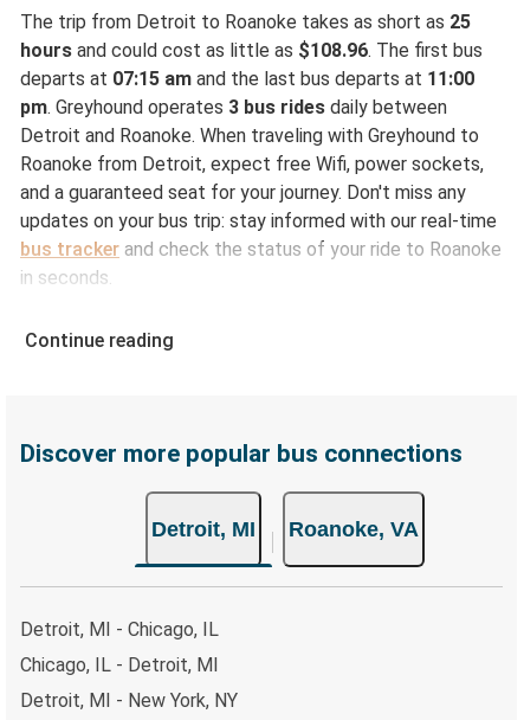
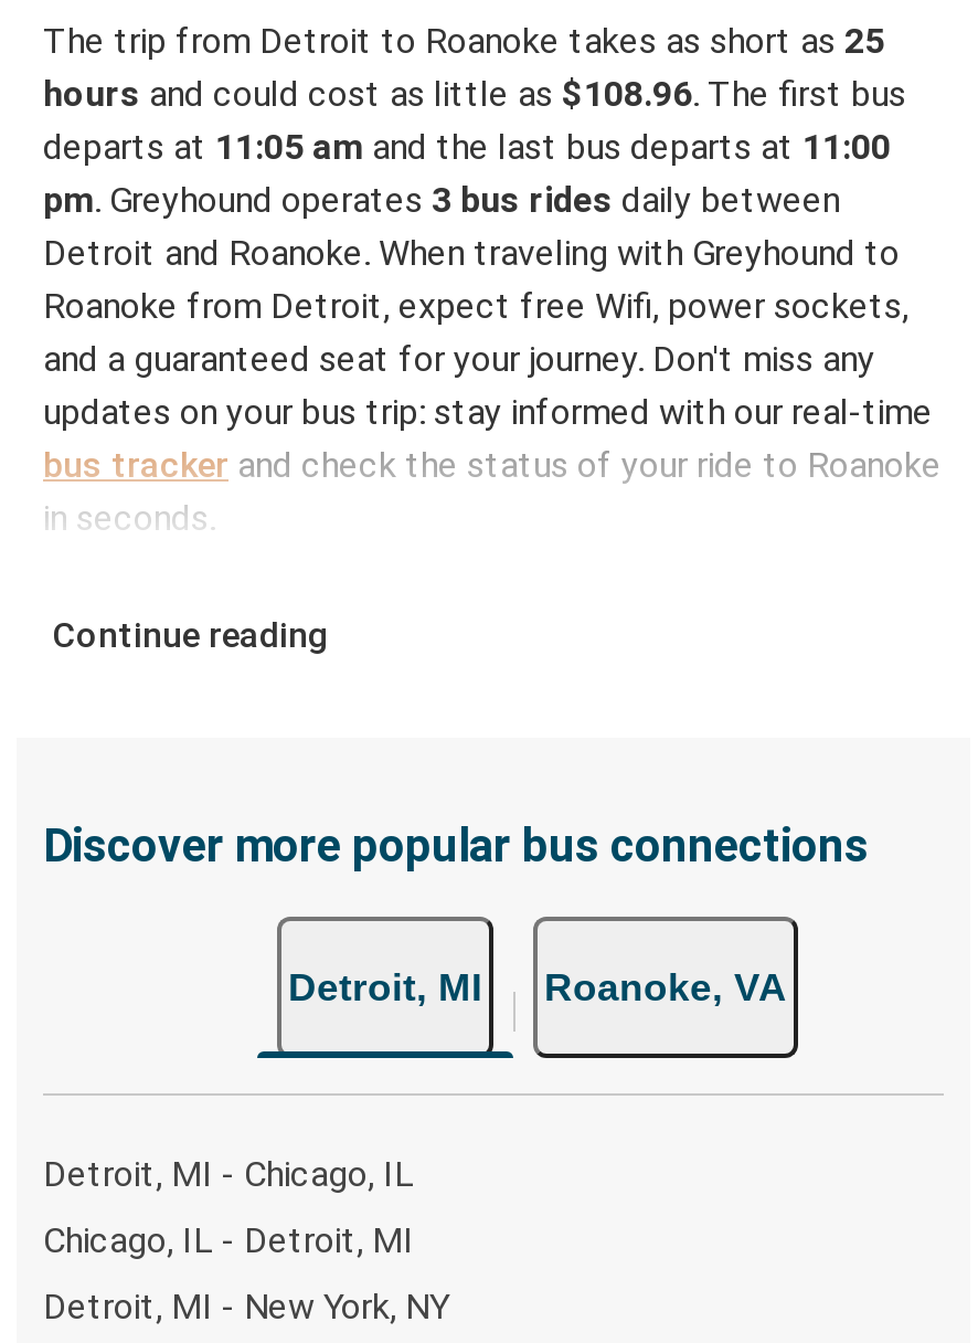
- departs at 07:15 am and the last bus departs at 11:00
+ departs at 11:05 am and the last bus departs at 11:00
